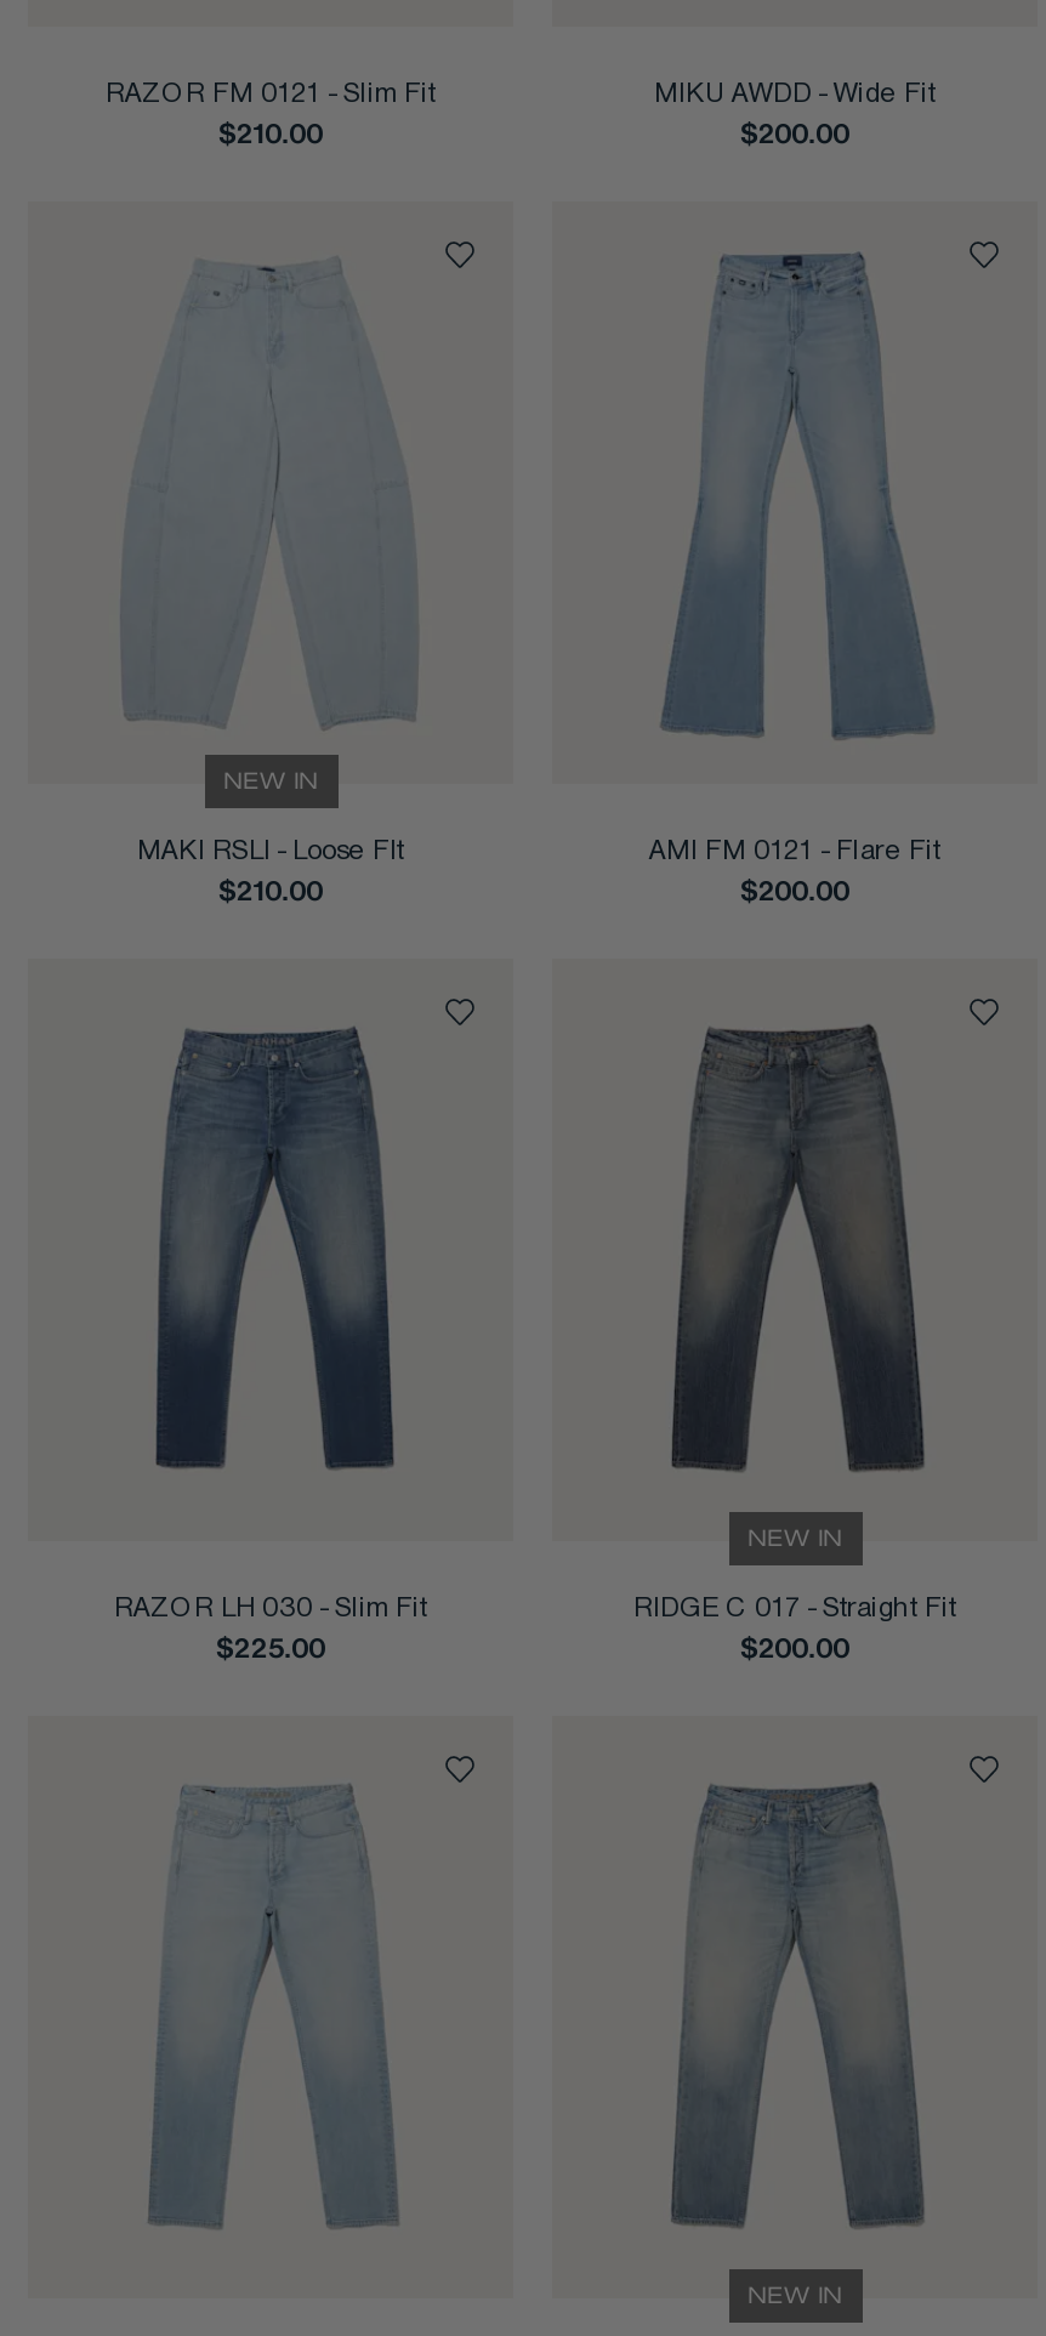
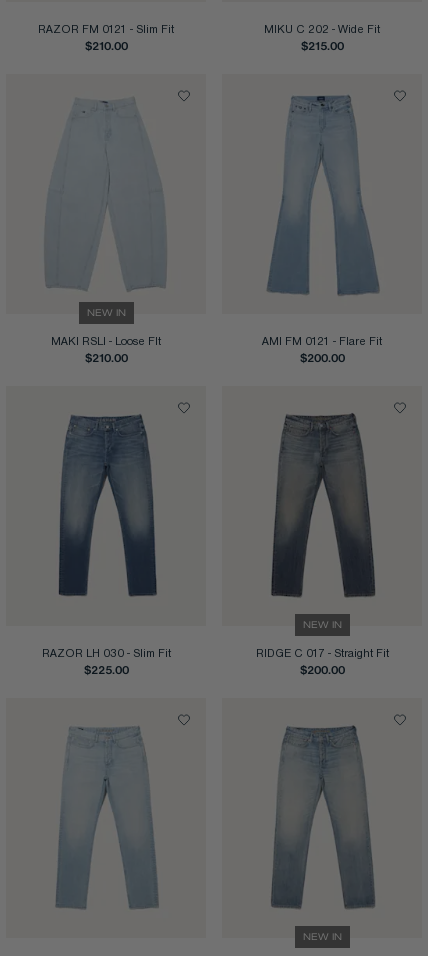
- MIKU AWDD - Wide Fit
- $200.00
+ MIKU C 202 - Wide Fit
+ $215.00
